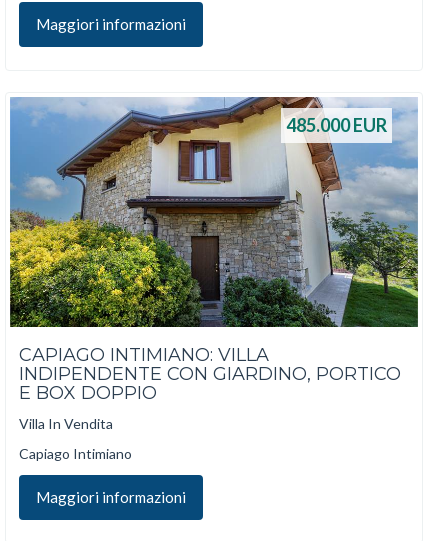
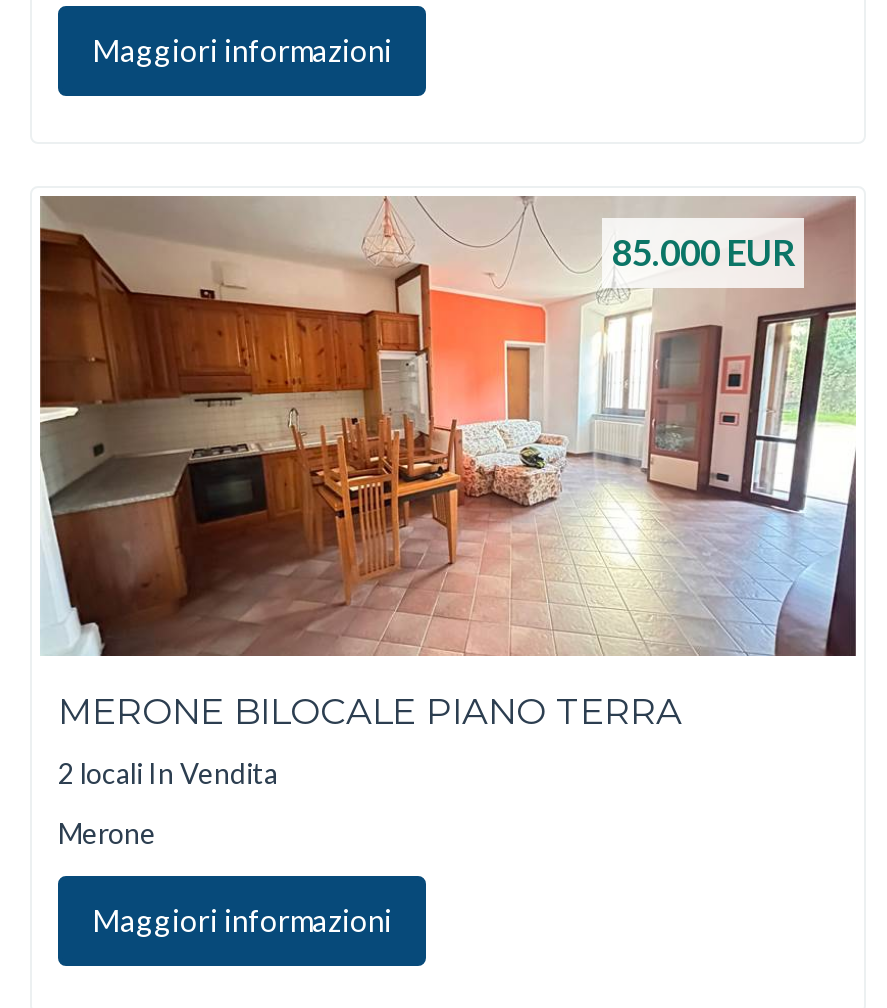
- [image]
- 485.000 EUR
+ [image]
+ 85.000 EUR

- CAPIAGO INTIMIANO: VILLA
- INDIPENDENTE CON GIARDINO, PORTICO
- E BOX DOPPIO
+ MERONE BILOCALE PIANO TERRA

- Villa In Vendita
+ 2 locali In Vendita

- Capiago Intimiano
+ Merone
